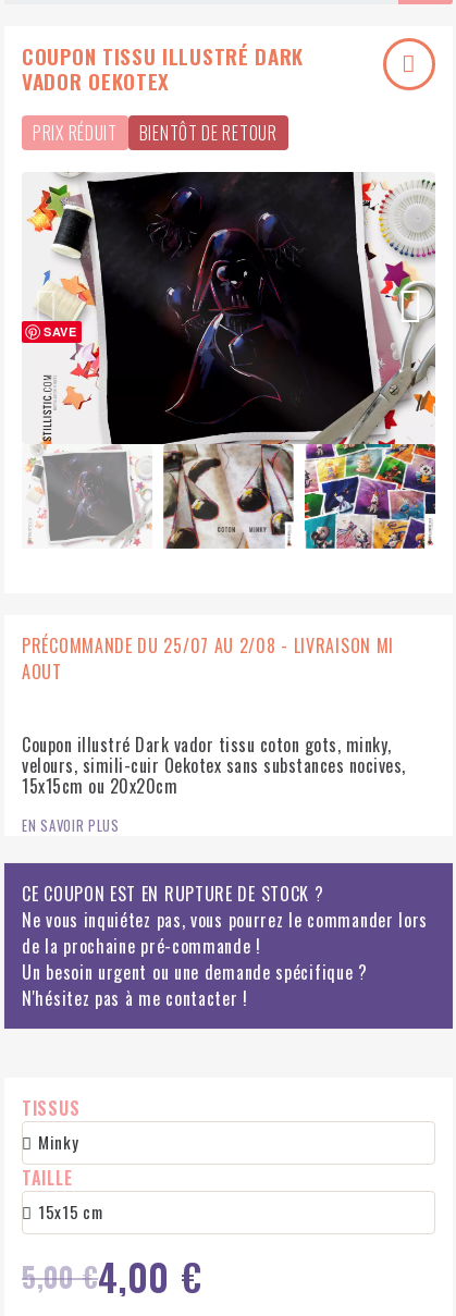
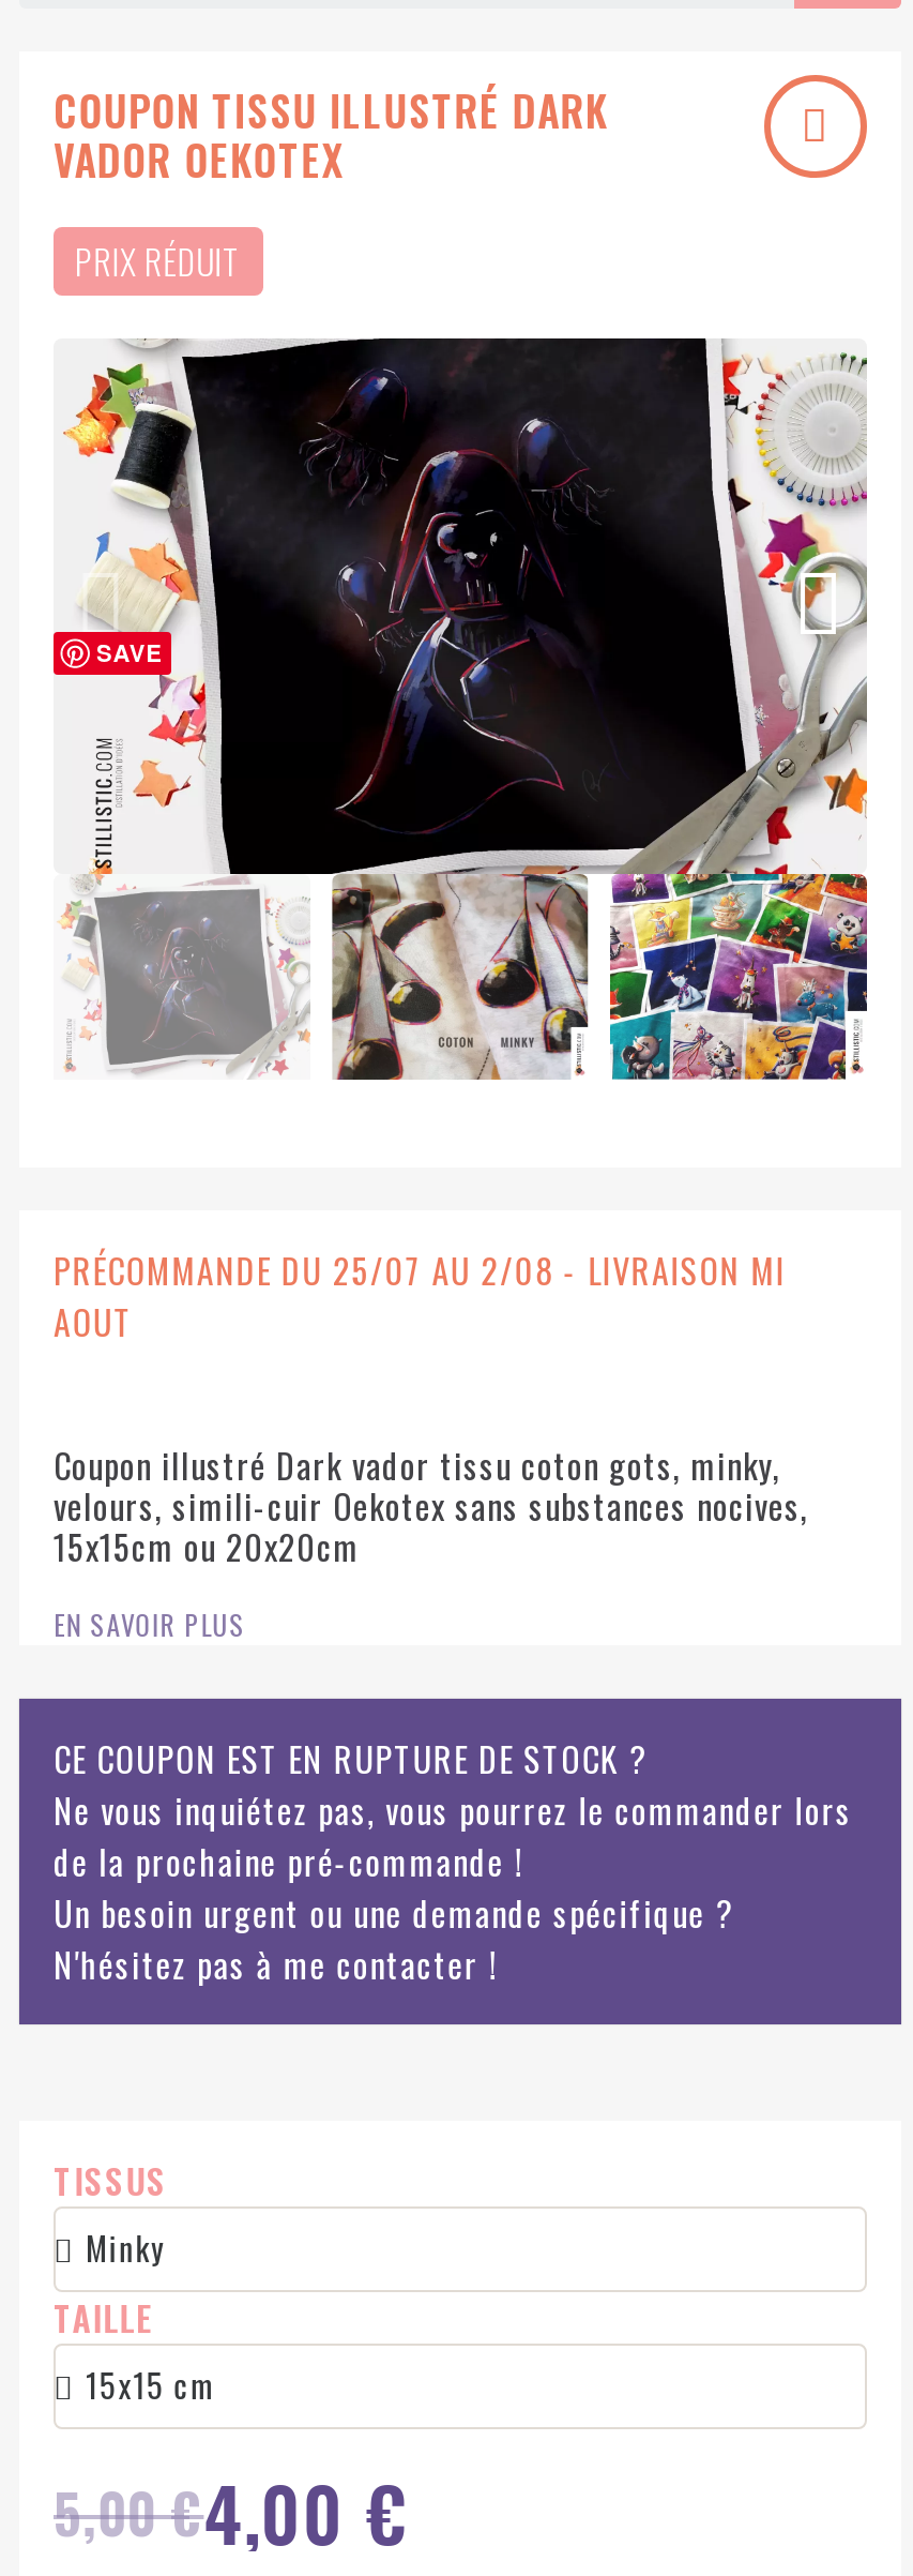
- BIENTÔT DE RETOUR
